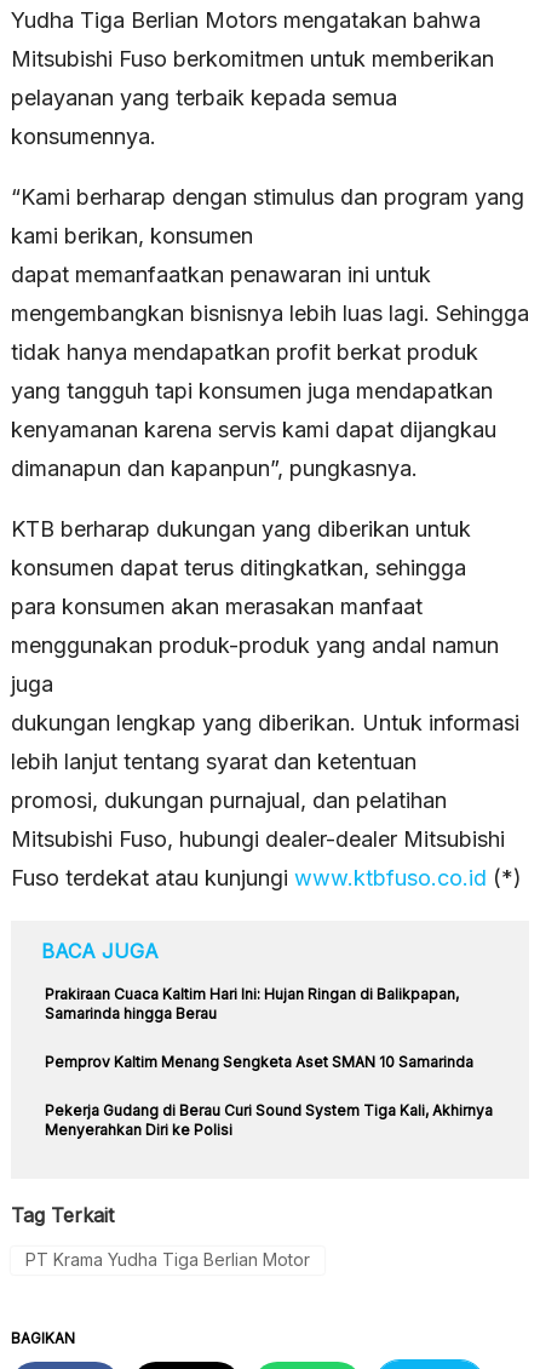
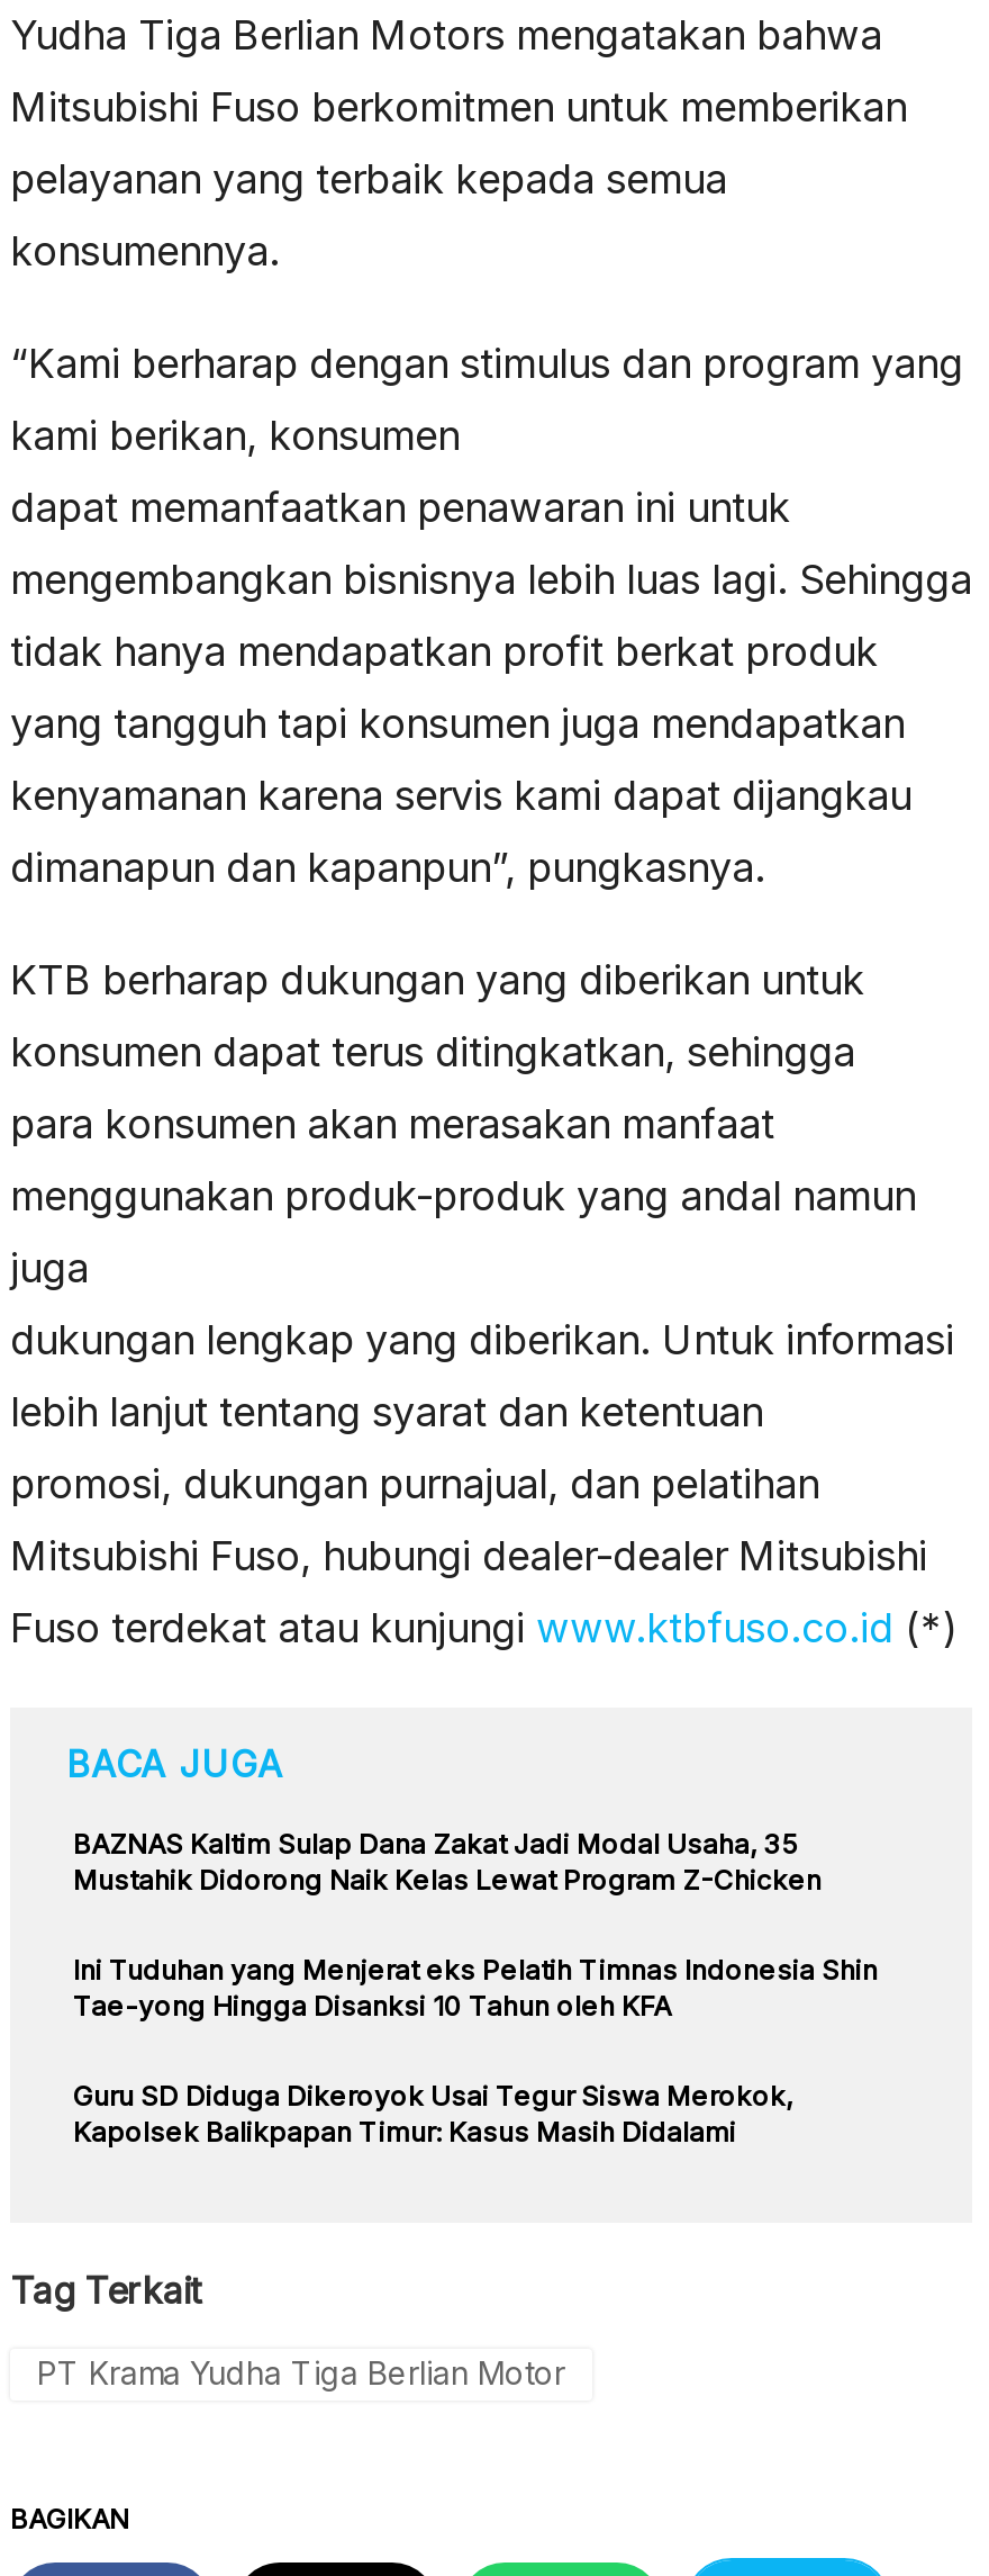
- Prakiraan Cuaca Kaltim Hari Ini: Hujan Ringan di Balikpapan,
- Samarinda hingga Berau
+ BAZNAS Kaltim Sulap Dana Zakat Jadi Modal Usaha, 35
+ Mustahik Didorong Naik Kelas Lewat Program Z-Chicken

- Pemprov Kaltim Menang Sengketa Aset SMAN 10 Samarinda
+ Ini Tuduhan yang Menjerat eks Pelatih Timnas Indonesia Shin
+ Tae-yong Hingga Disanksi 10 Tahun oleh KFA

- Pekerja Gudang di Berau Curi Sound System Tiga Kali, Akhirnya
- Menyerahkan Diri ke Polisi
+ Guru SD Diduga Dikeroyok Usai Tegur Siswa Merokok,
+ Kapolsek Balikpapan Timur: Kasus Masih Didalami
